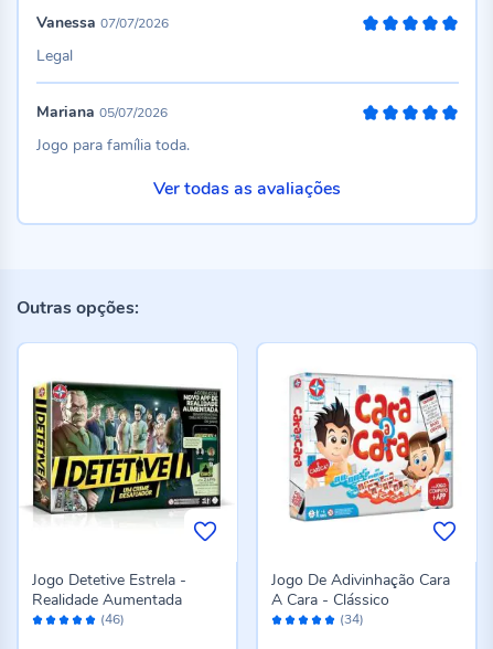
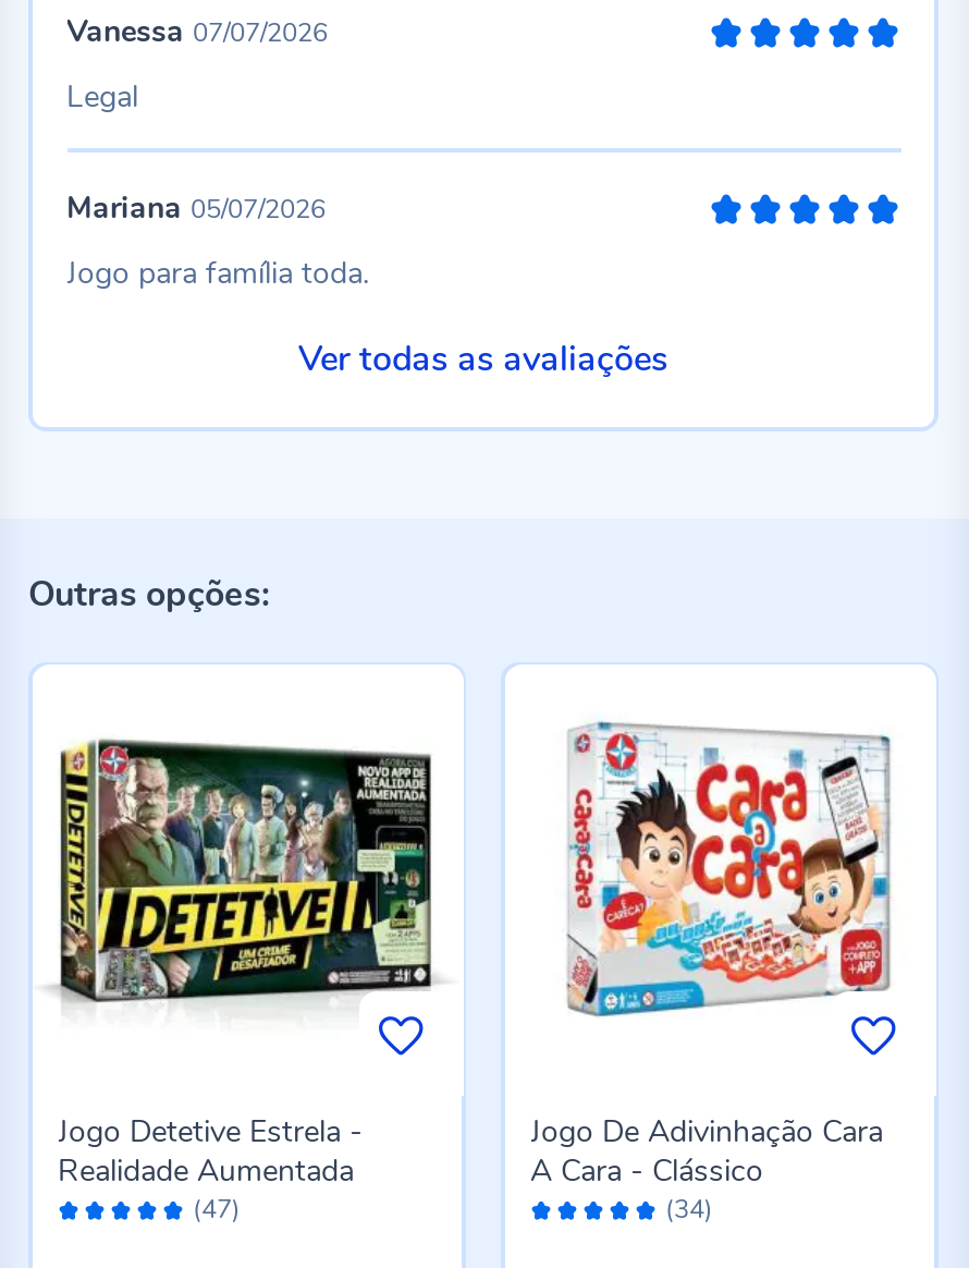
- (46)
+ (47)
